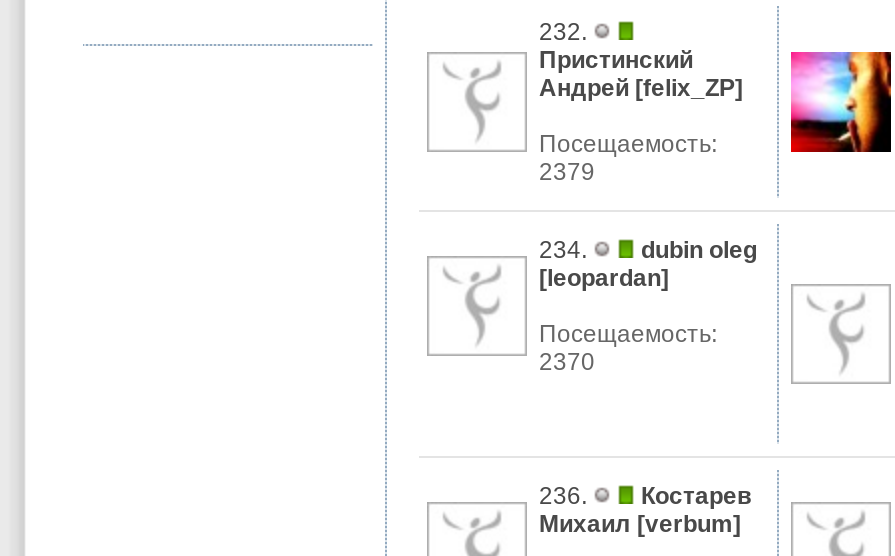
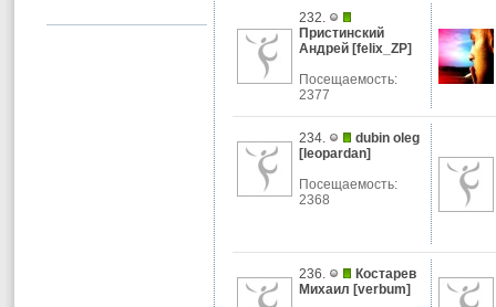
- 2379
+ 2377

- 2370
+ 2368
